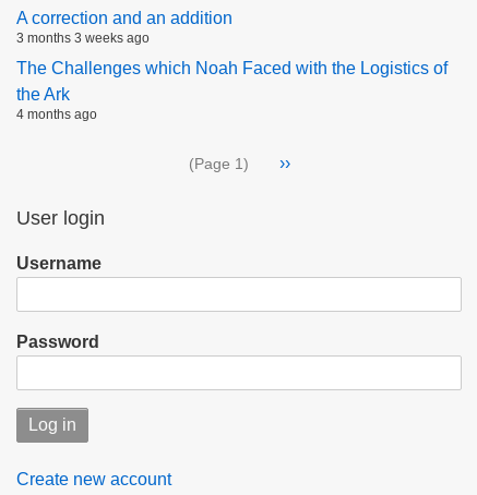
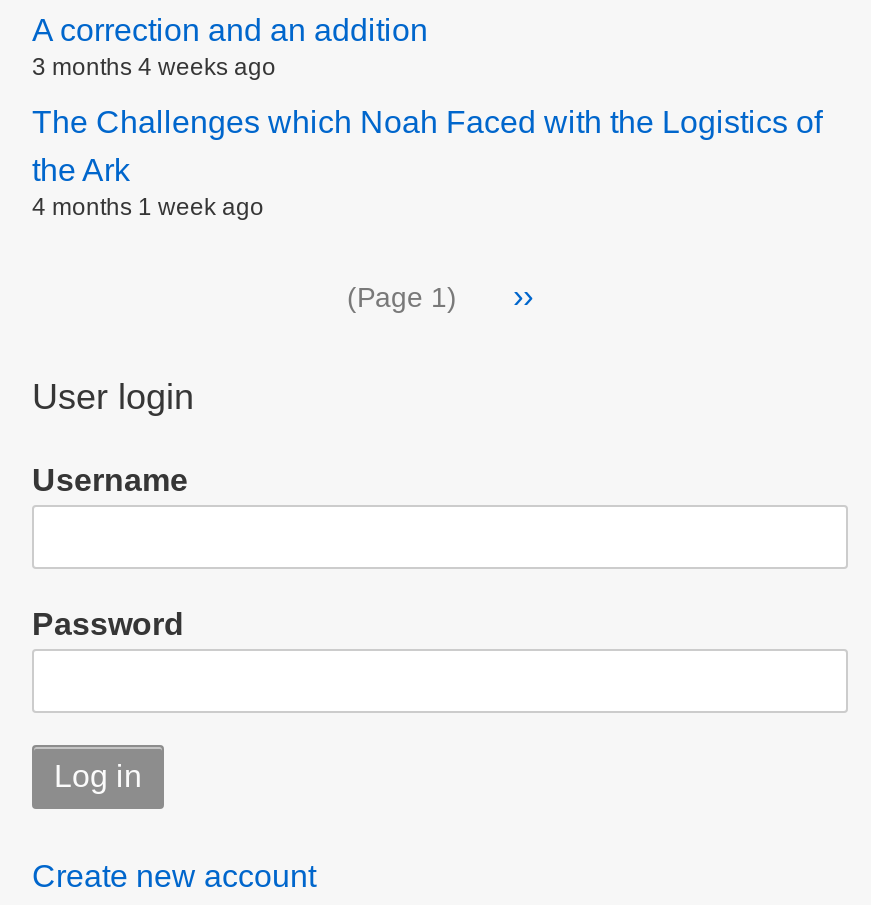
- 3 months 3 weeks ago
+ 3 months 4 weeks ago

- 4 months ago
+ 4 months 1 week ago
